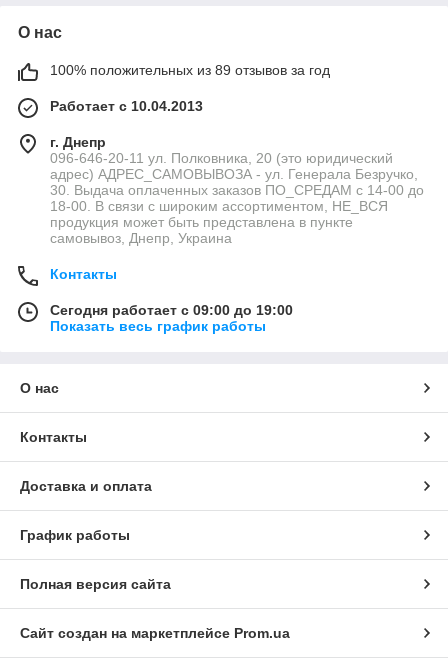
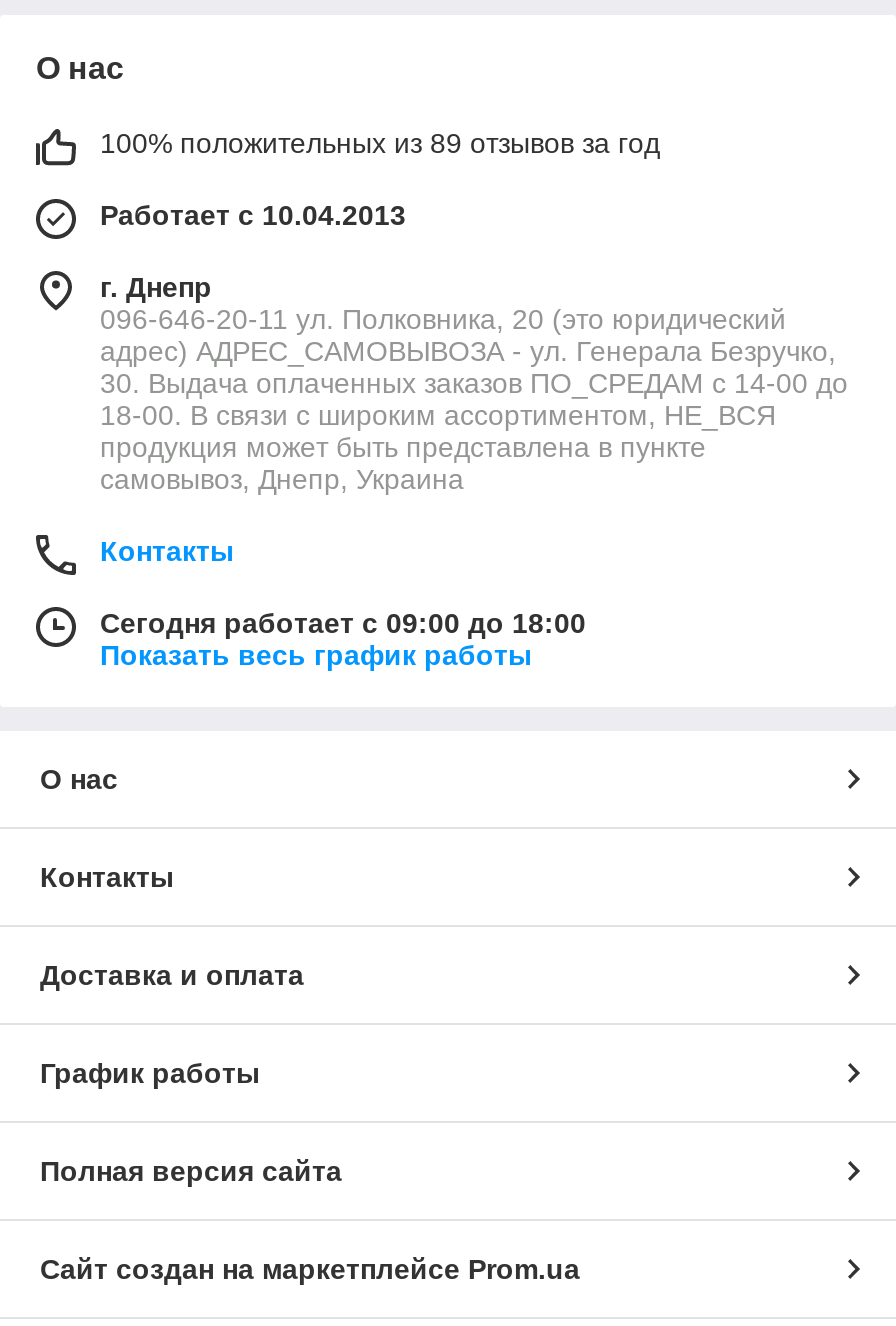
- Сегодня работает с 09:00 до 19:00
+ Сегодня работает с 09:00 до 18:00
